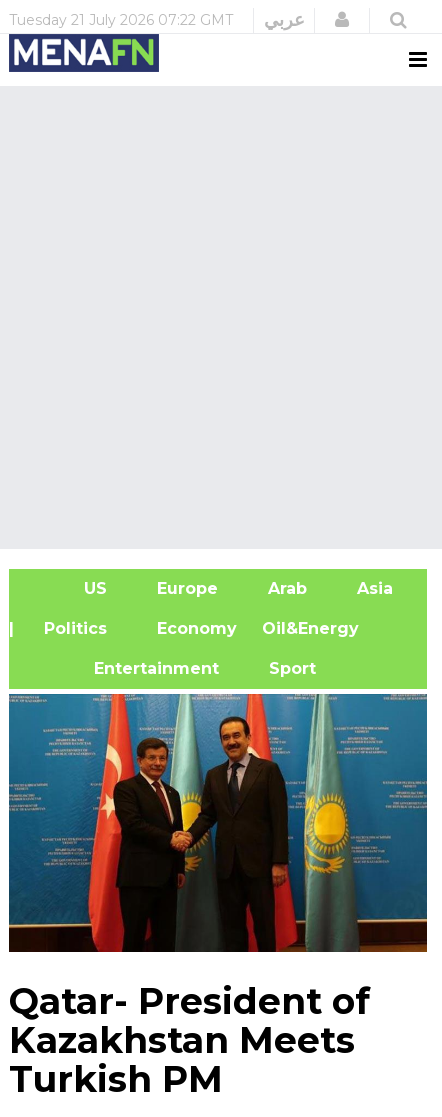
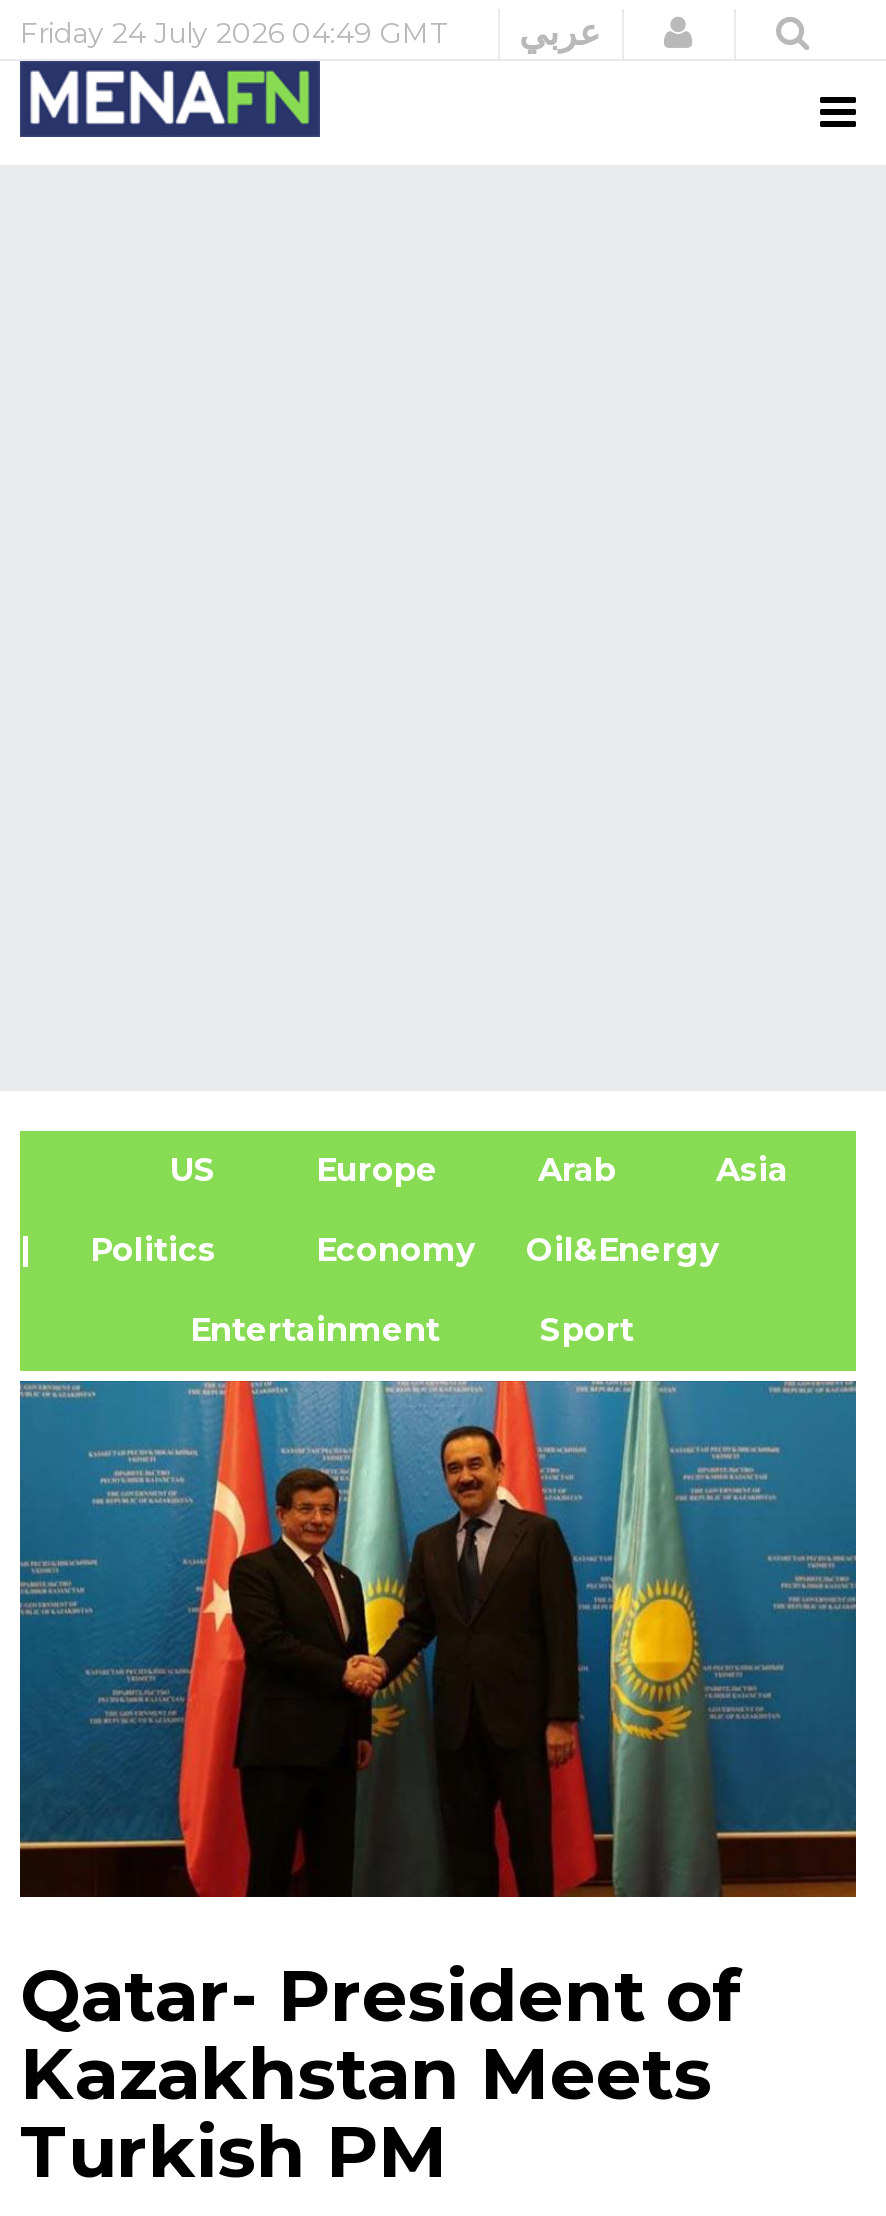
- Tuesday 21 July 2026 07:22 GMT
+ Friday 24 July 2026 04:49 GMT
